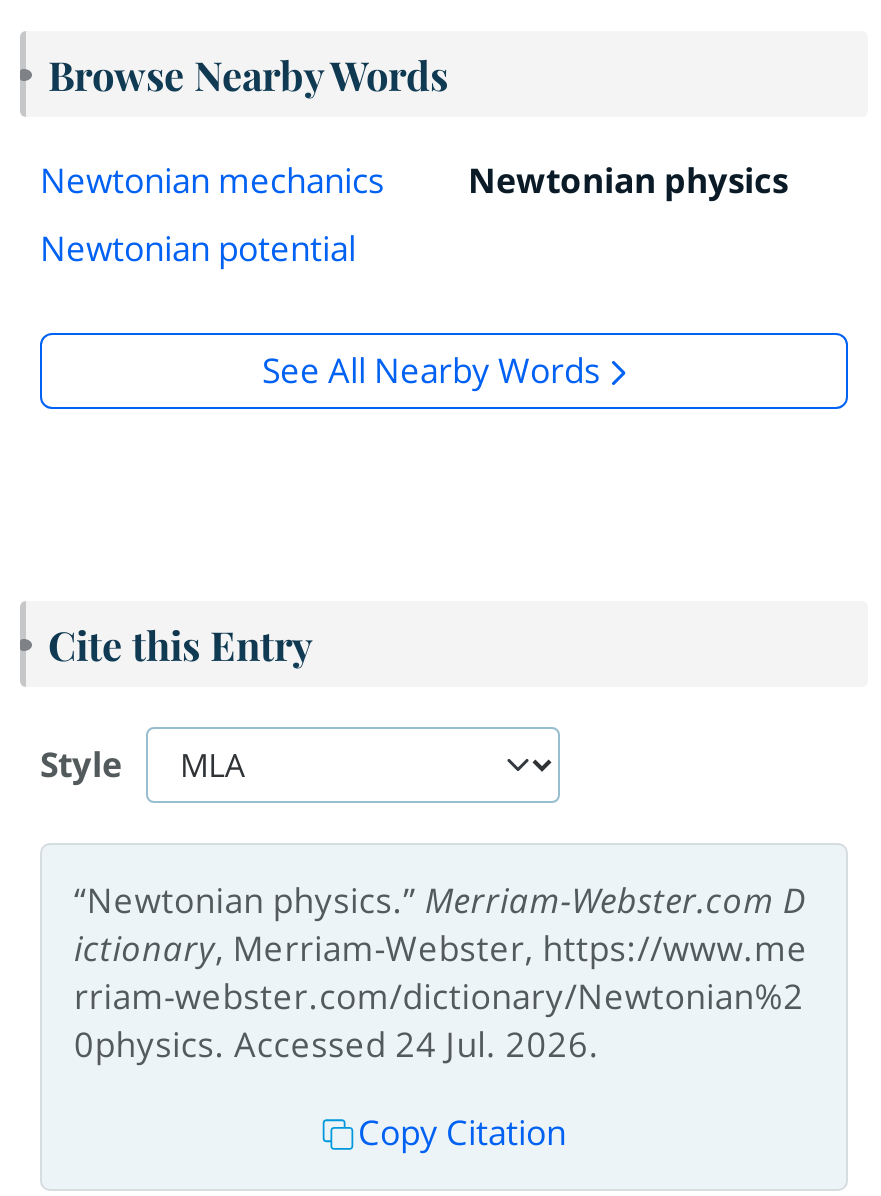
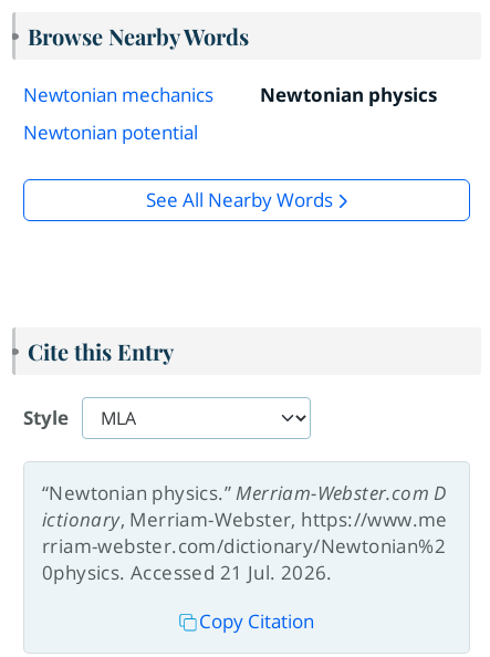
- 0physics. Accessed 24 Jul. 2026.
+ 0physics. Accessed 21 Jul. 2026.
